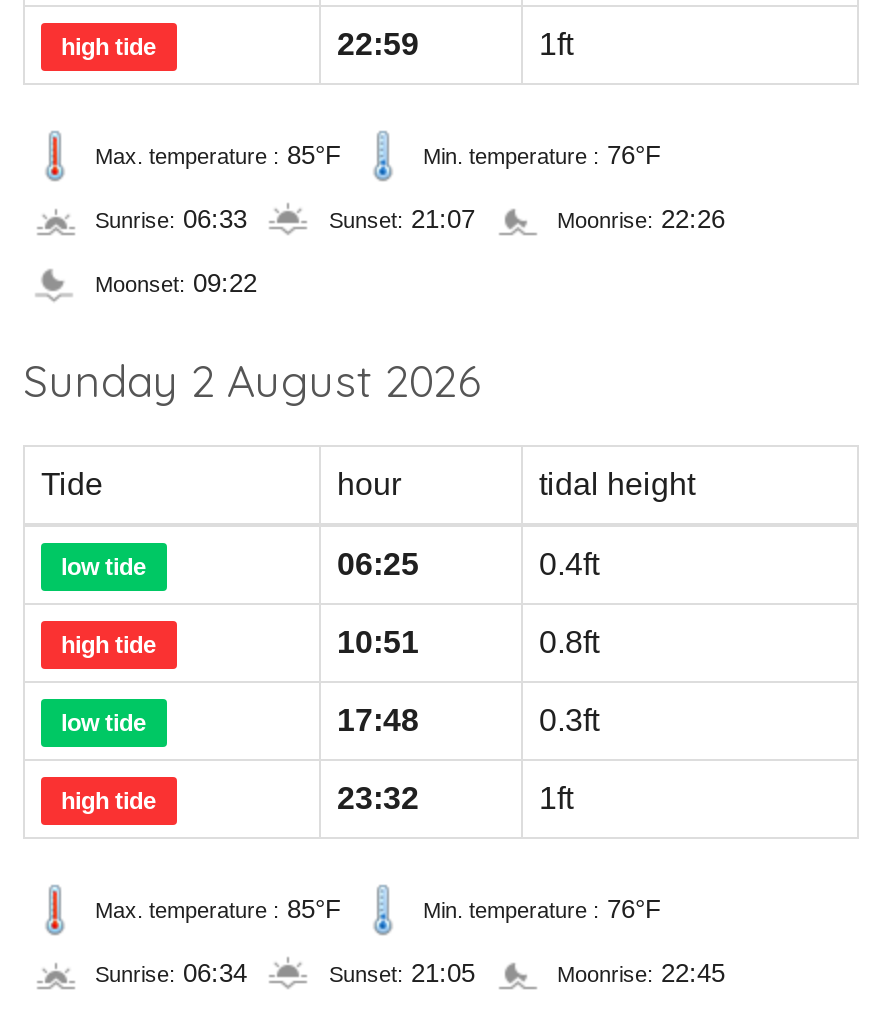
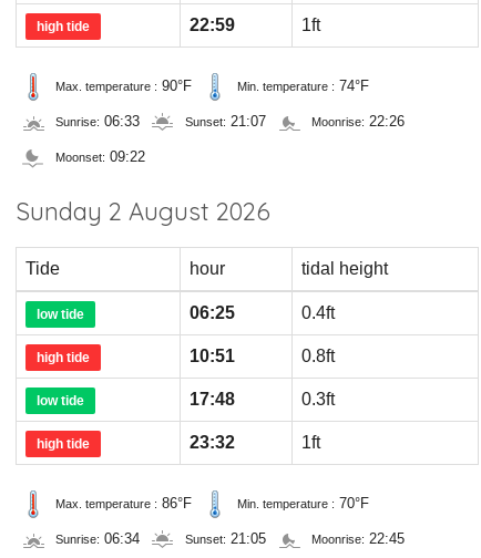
- Max. temperature : 85°F
+ Max. temperature : 90°F

- Min. temperature : 76°F
+ Min. temperature : 74°F

- Max. temperature : 85°F
+ Max. temperature : 86°F

- Min. temperature : 76°F
+ Min. temperature : 70°F
